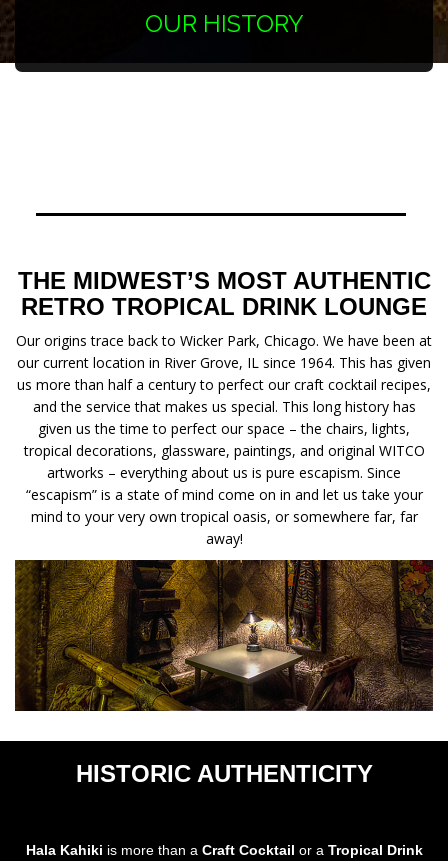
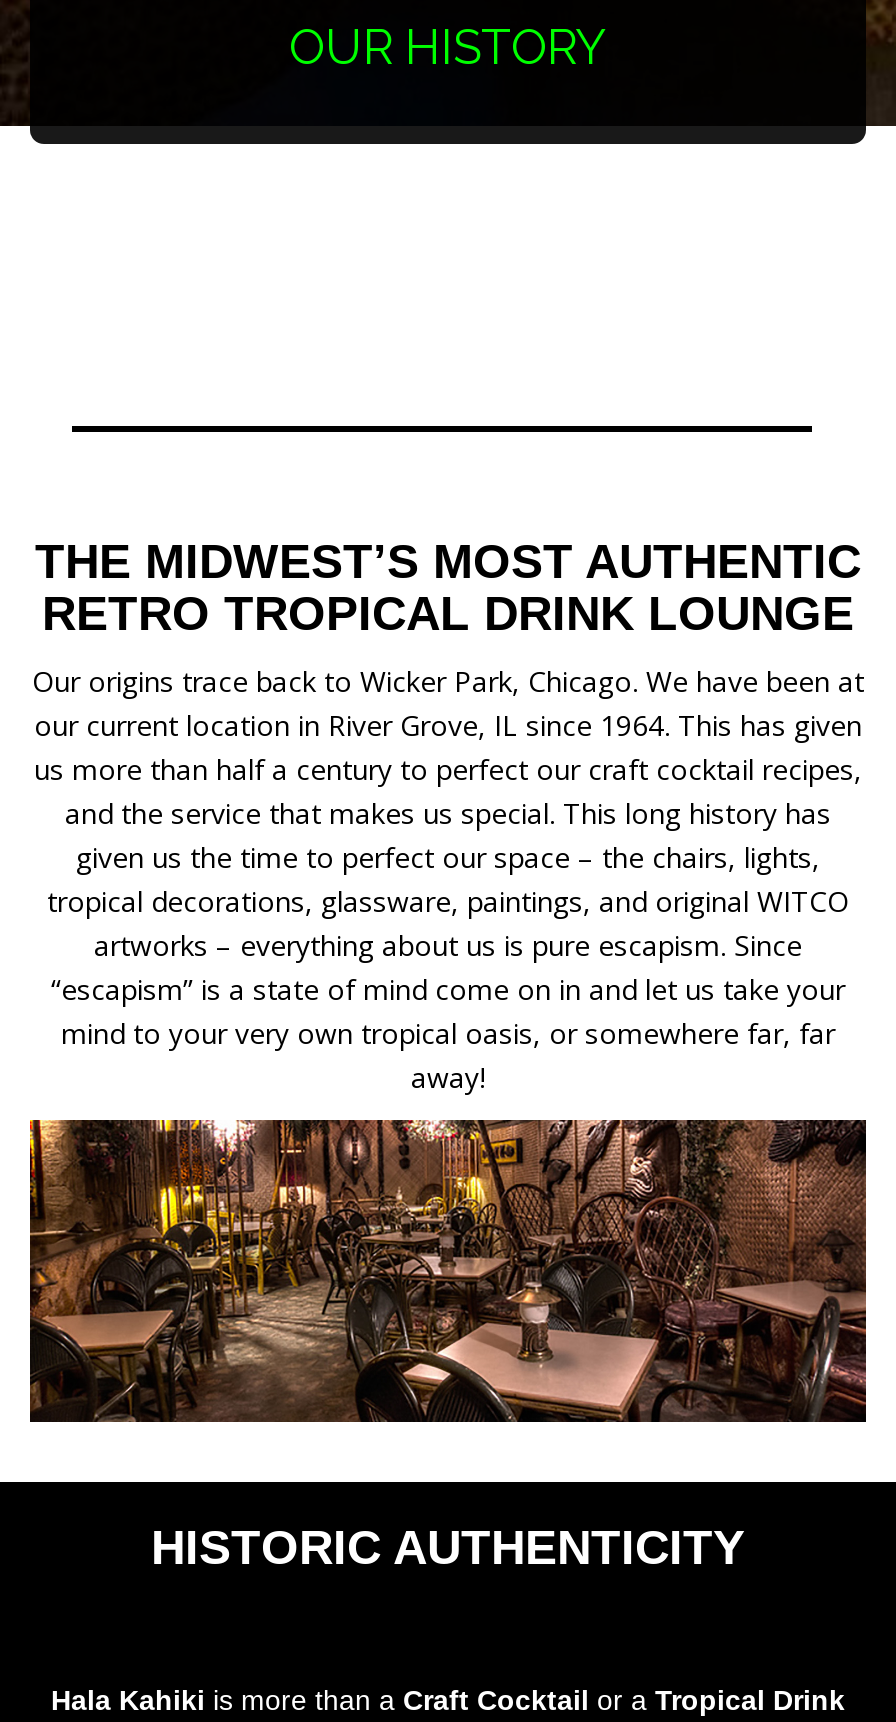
- [image]
+ [image]
